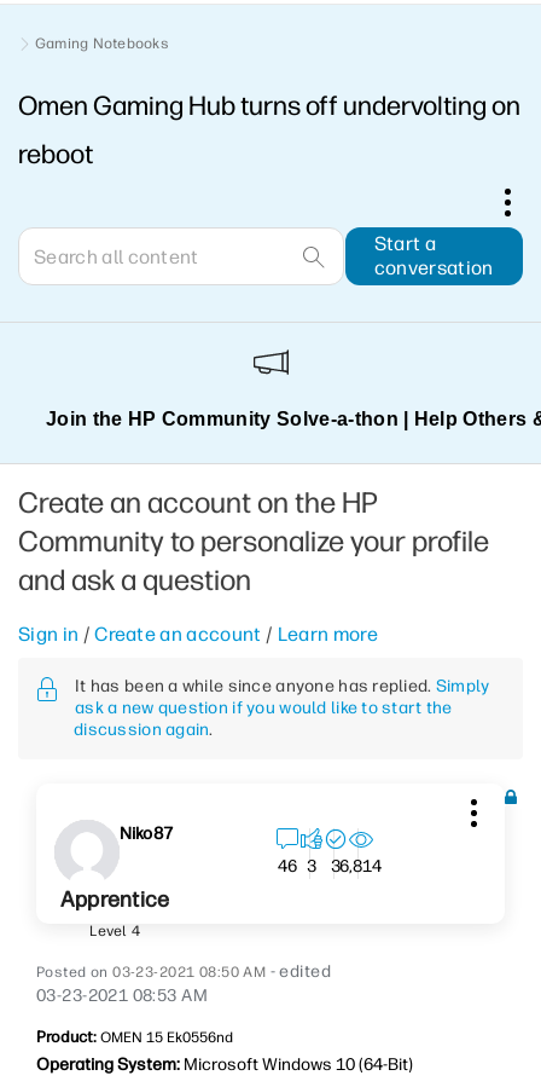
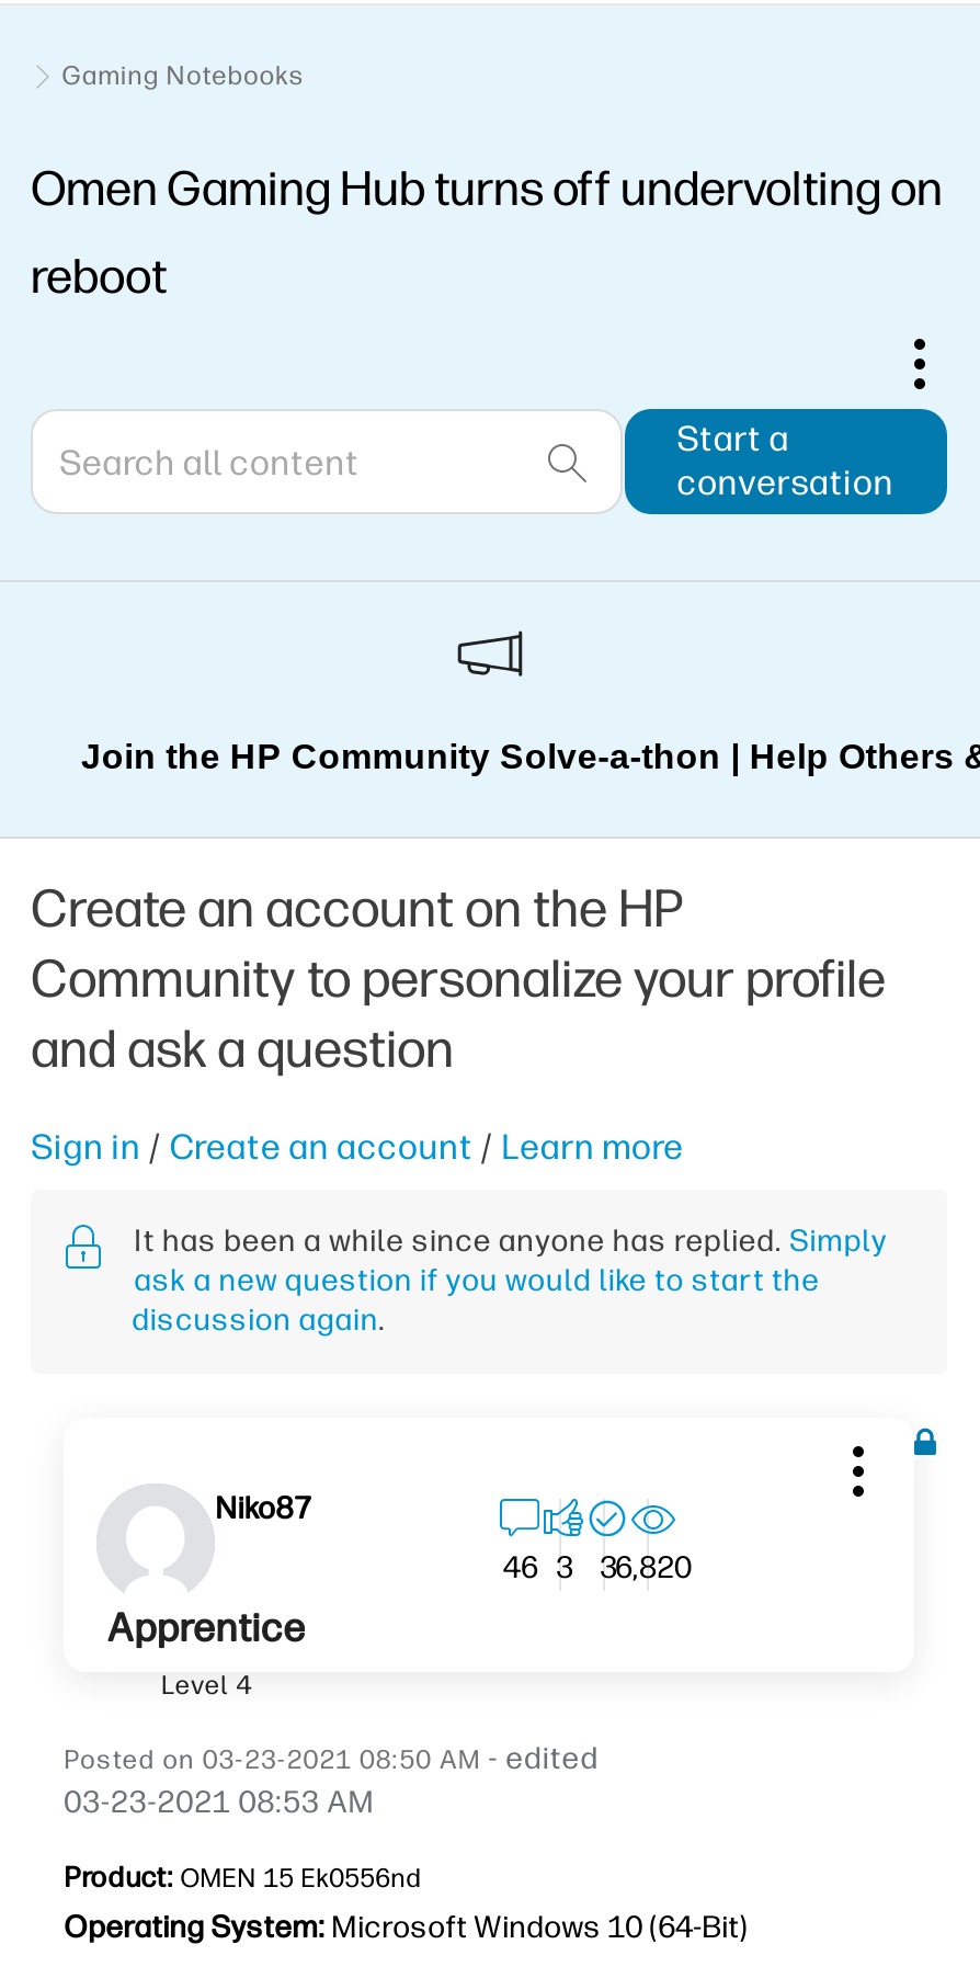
- 46 3 36,814
+ 46 3 36,820
